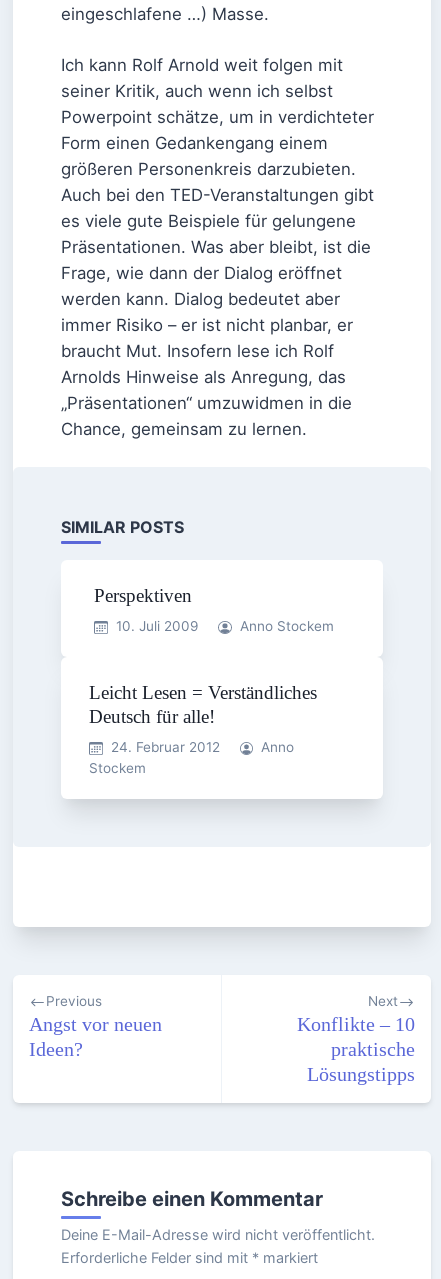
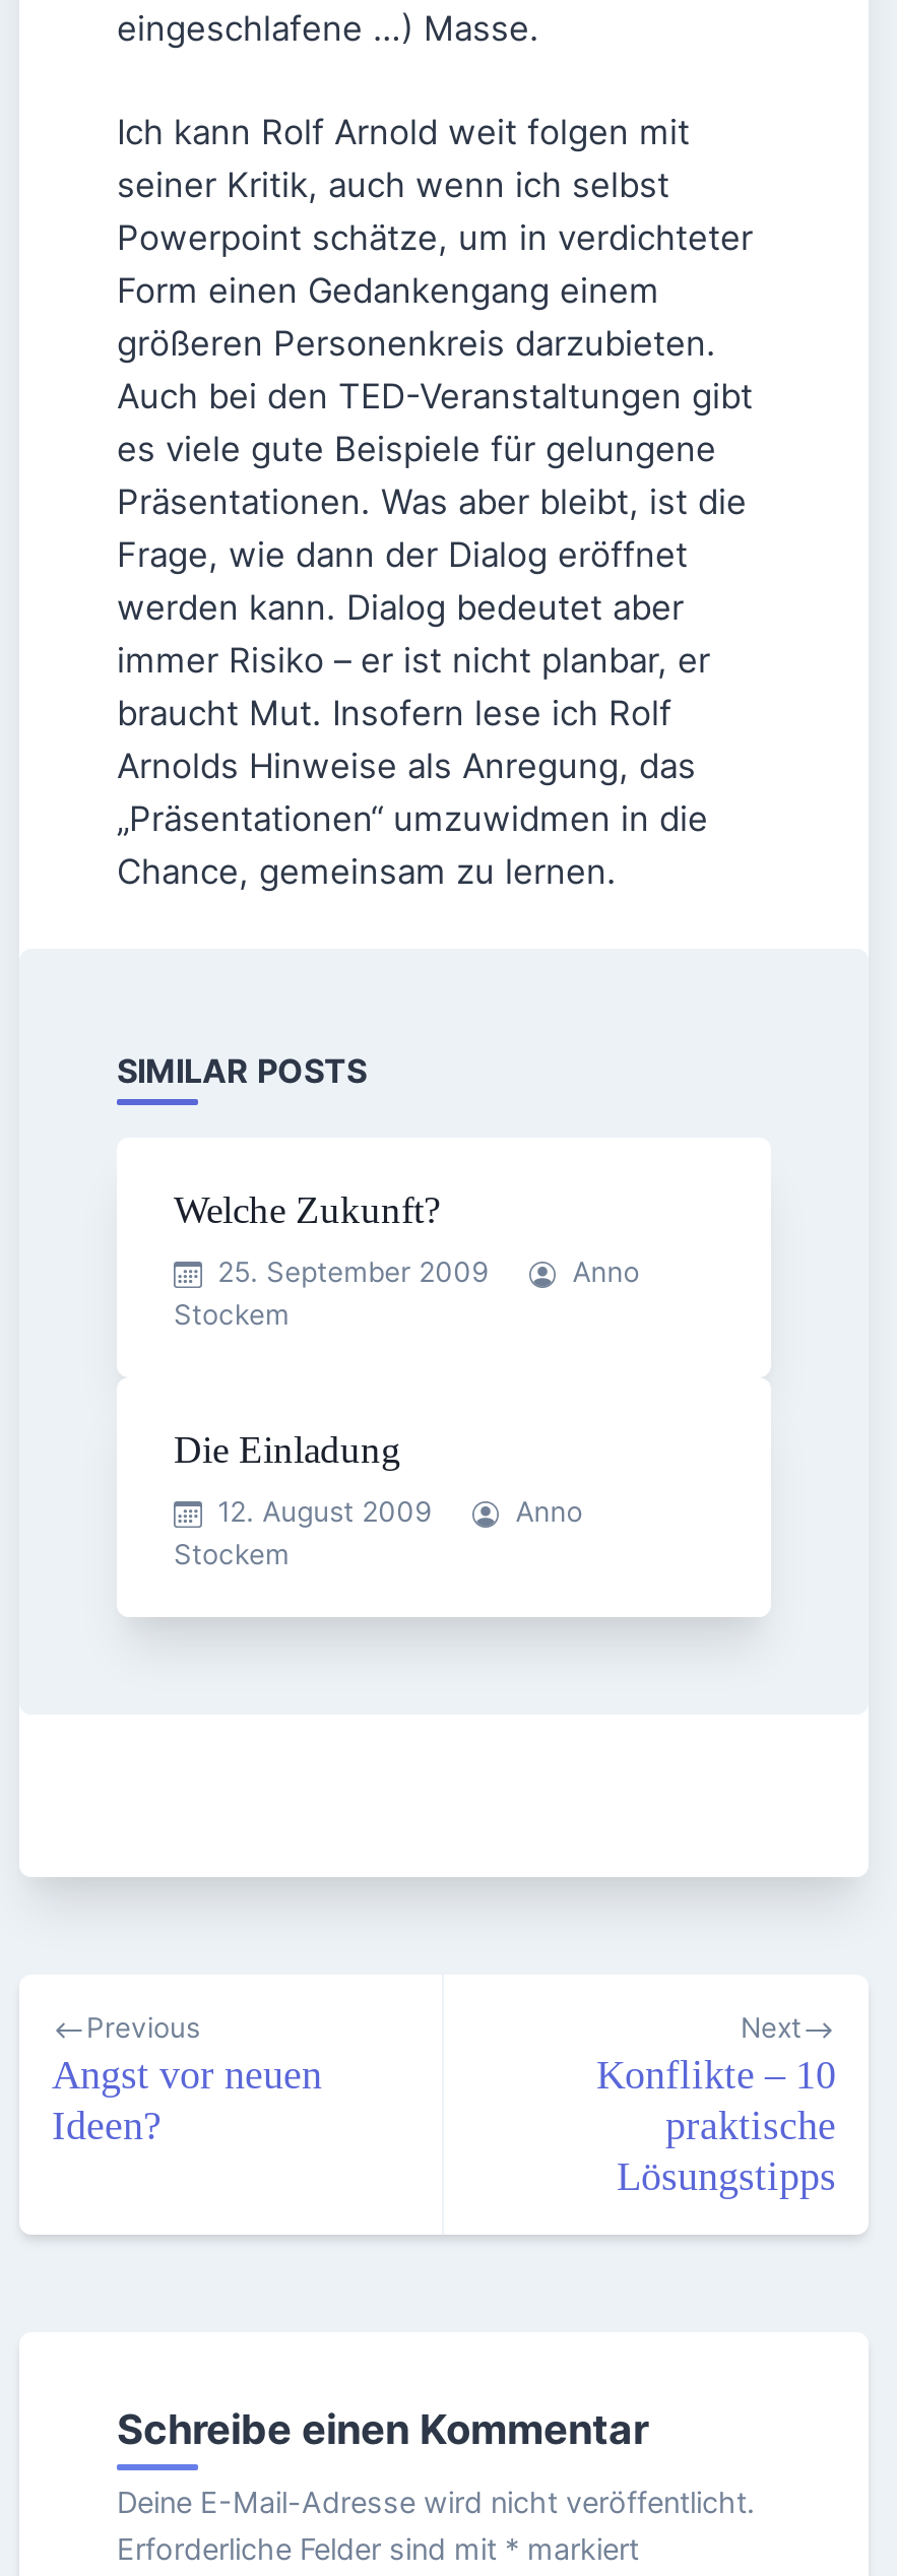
- Perspektiven
+ Welche Zukunft?

- 10. Juli 2009
- Anno Stockem
+ 25. September 2009
+ Anno
+ Stockem

- Leicht Lesen = Verständliches
- Deutsch für alle!
+ Die Einladung

- 24. Februar 2012
+ 12. August 2009
